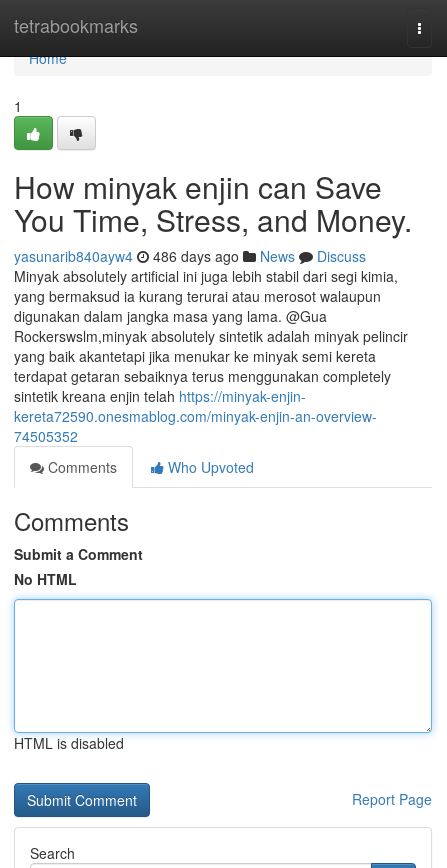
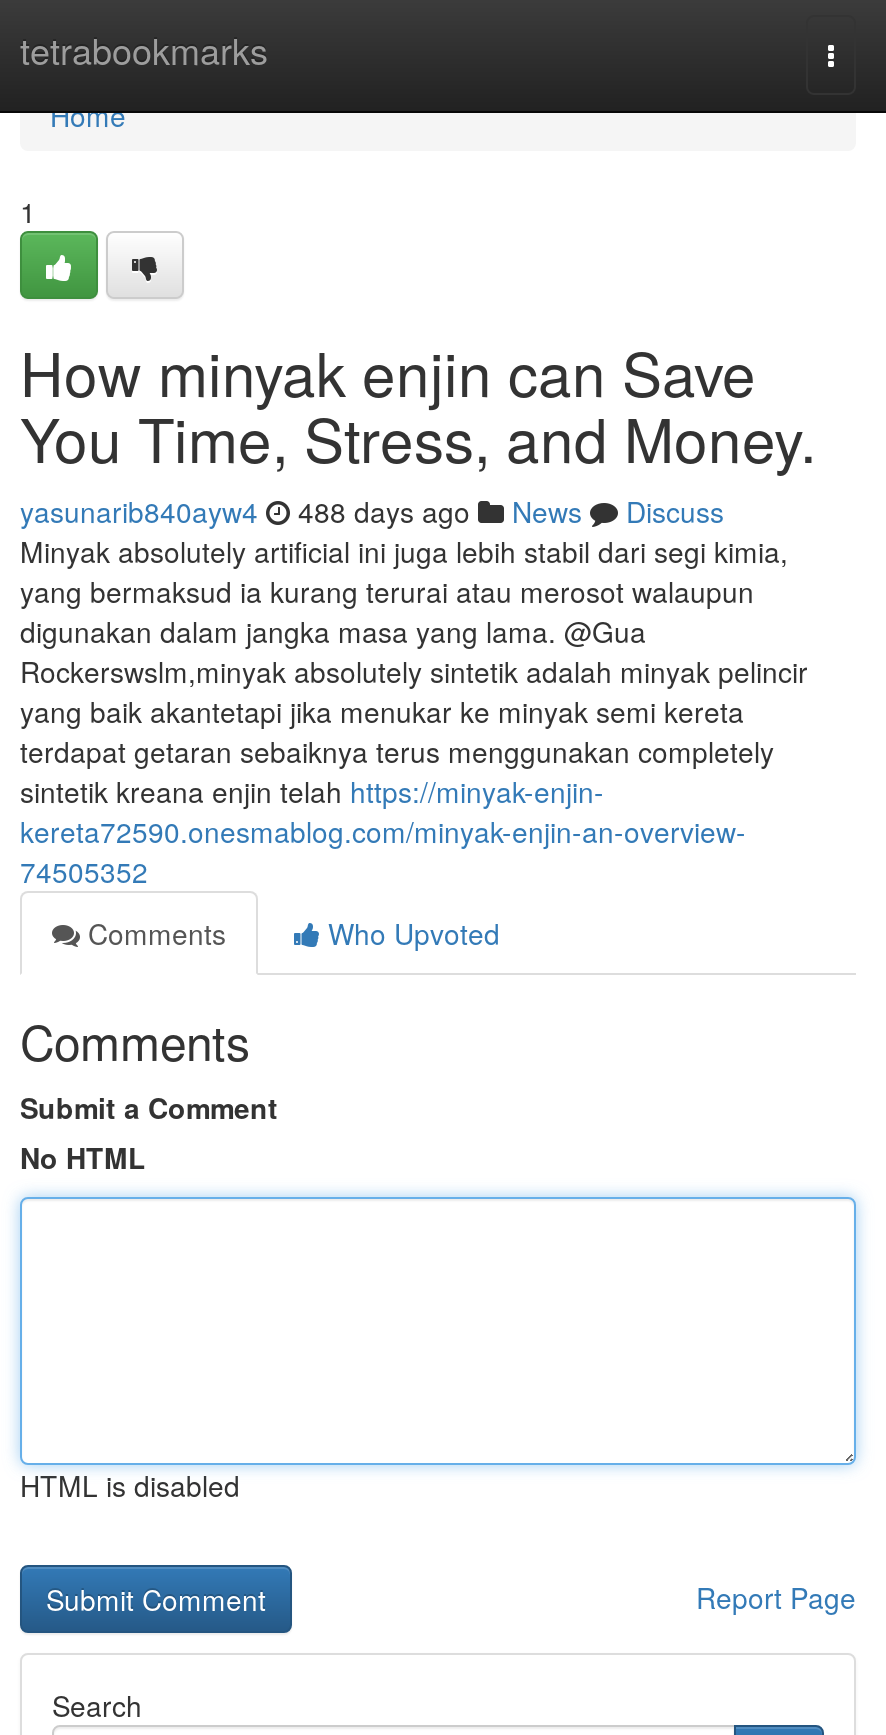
- yasunarib840ayw4 486 days ago News Discuss
+ yasunarib840ayw4 488 days ago News Discuss
